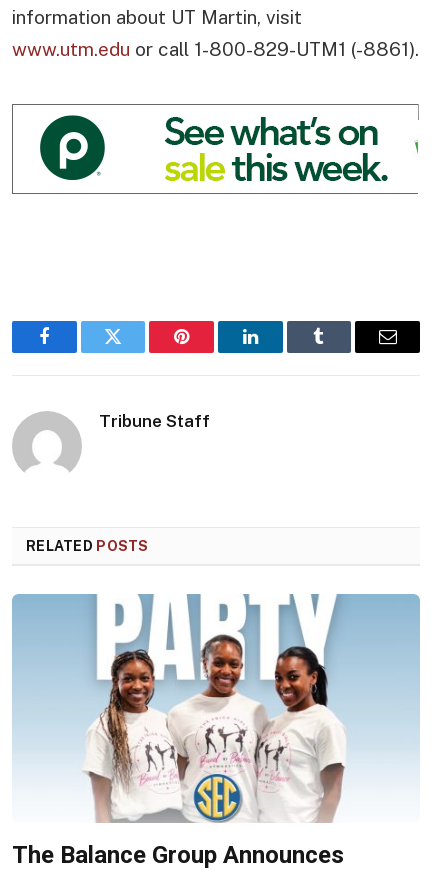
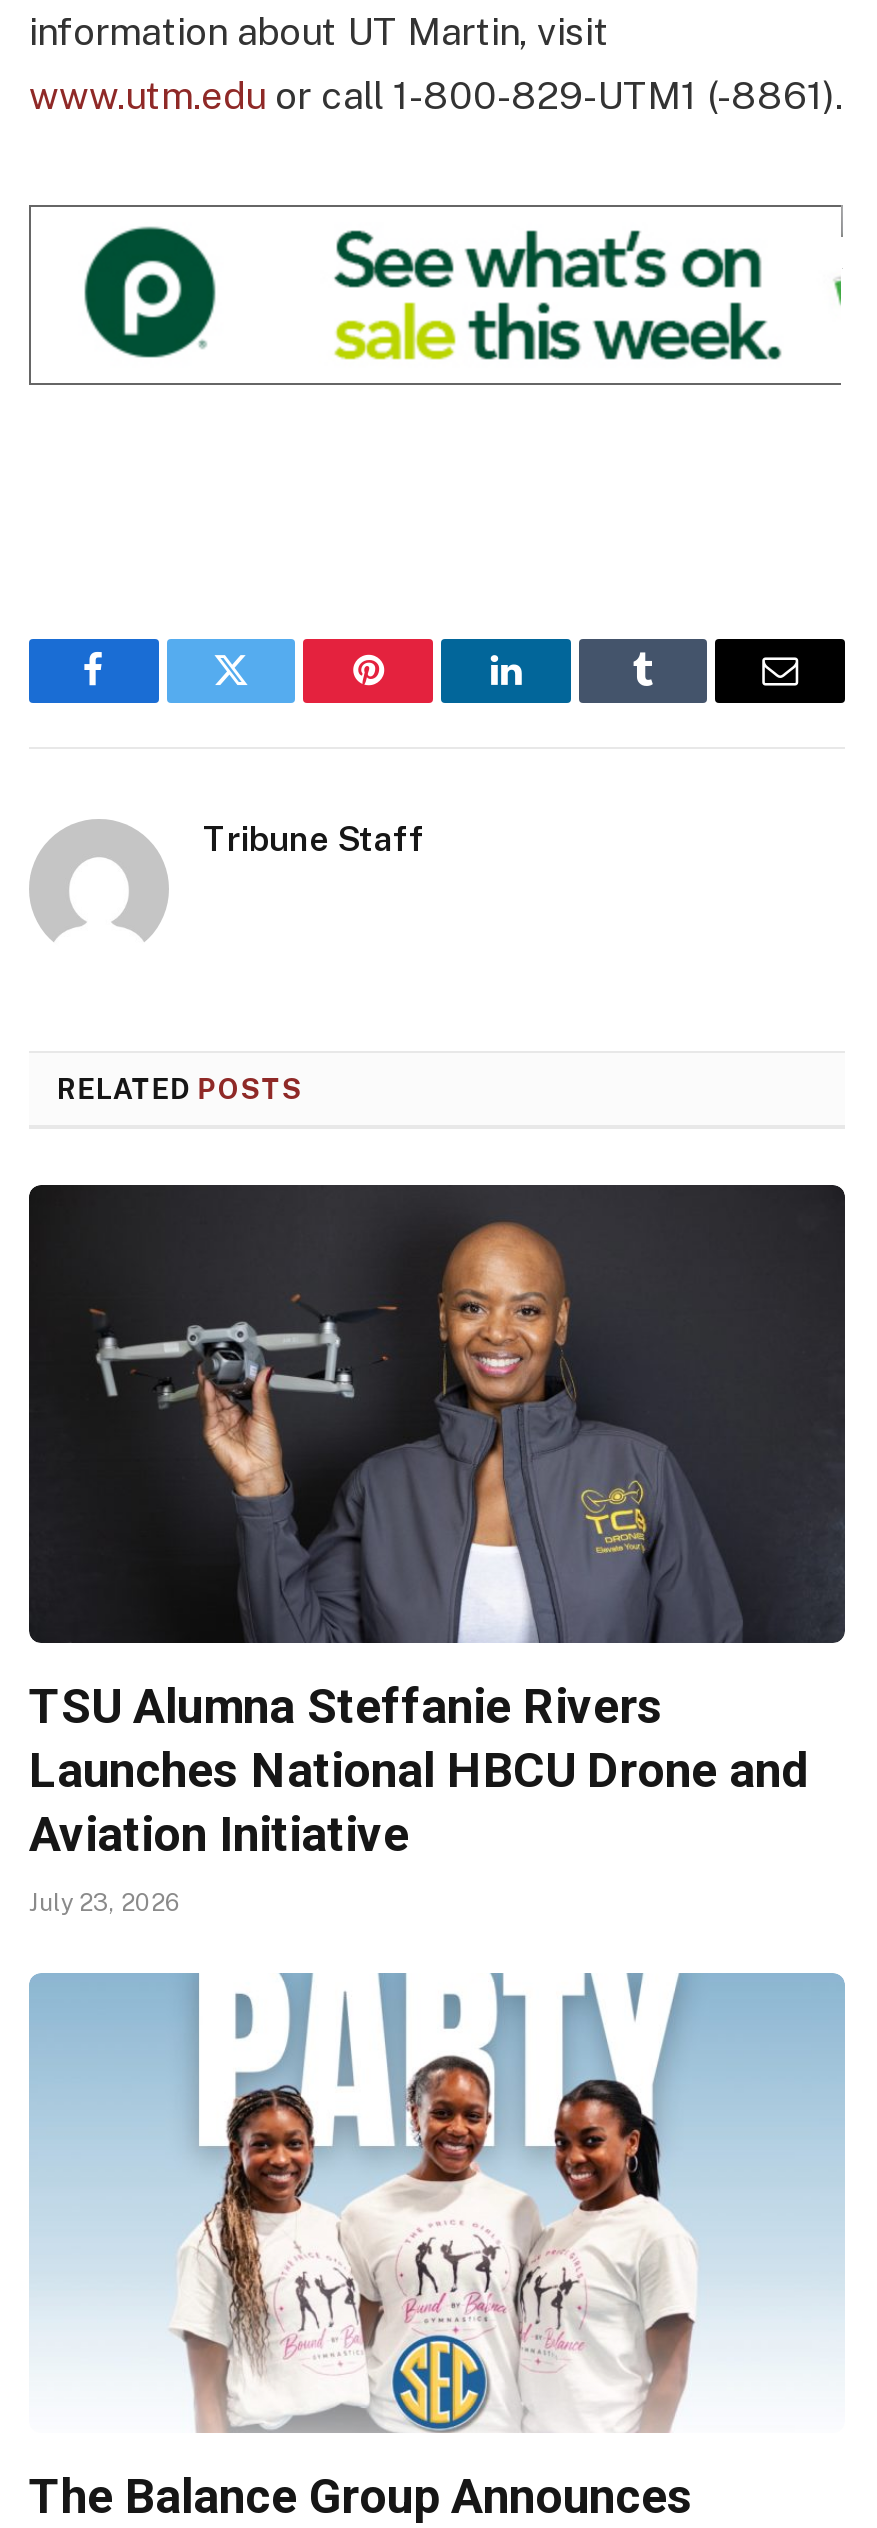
+ [image]
+ TSU Alumna Steffanie Rivers
+ Launches National HBCU Drone and
+ Aviation Initiative
+ July 23, 2026
